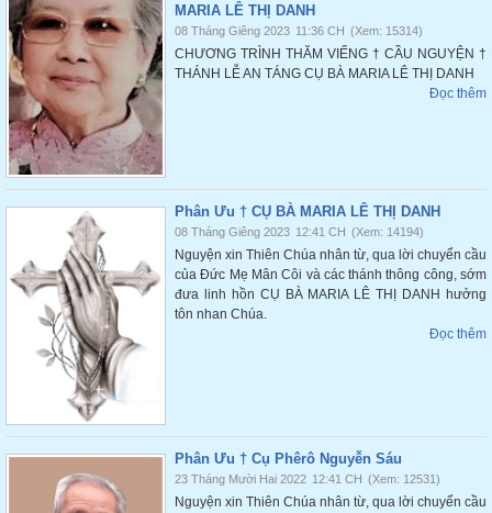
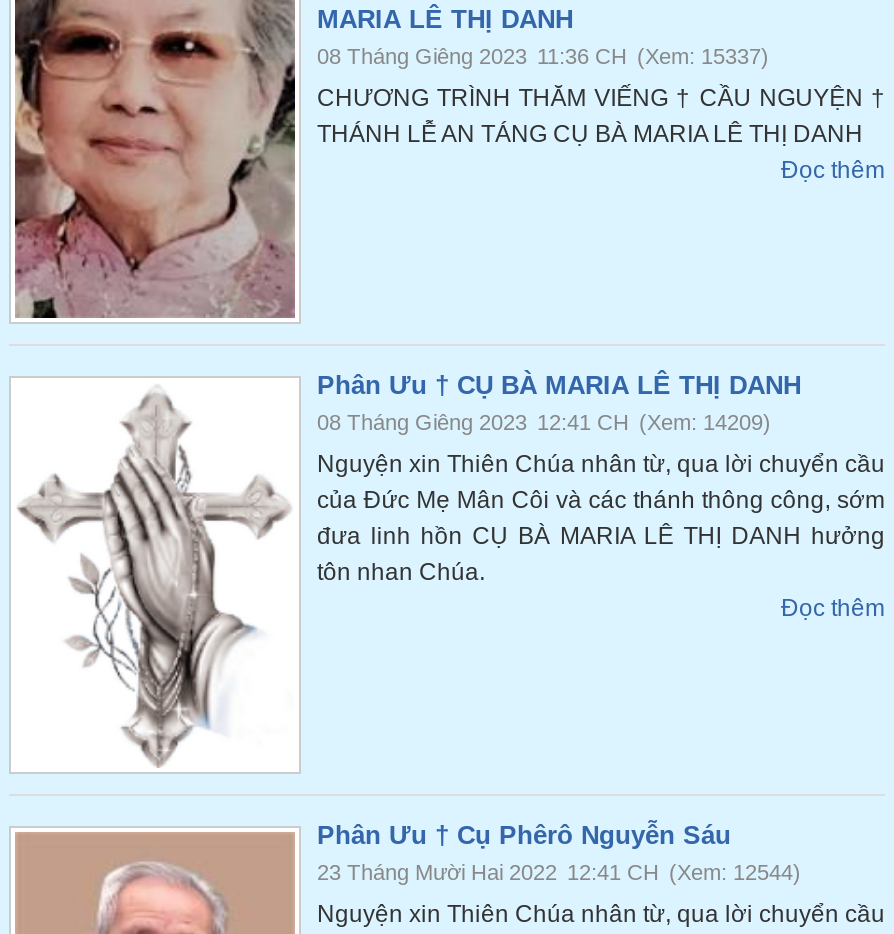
- 08 Tháng Giêng 2023 11:36 CH (Xem: 15314)
+ 08 Tháng Giêng 2023 11:36 CH (Xem: 15337)

- 08 Tháng Giêng 2023 12:41 CH (Xem: 14194)
+ 08 Tháng Giêng 2023 12:41 CH (Xem: 14209)

- 23 Tháng Mười Hai 2022 12:41 CH (Xem: 12531)
+ 23 Tháng Mười Hai 2022 12:41 CH (Xem: 12544)
